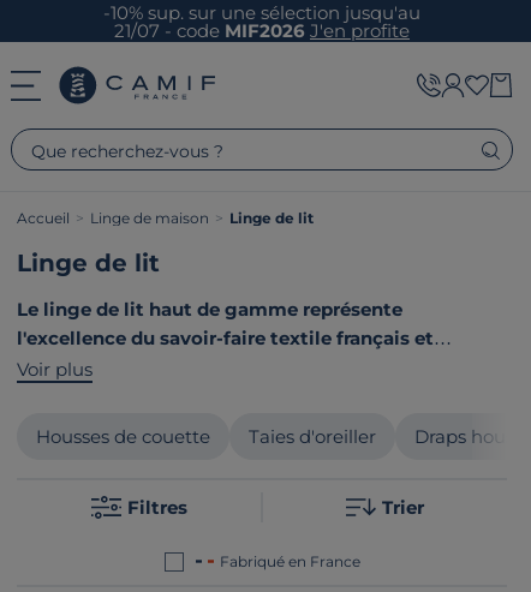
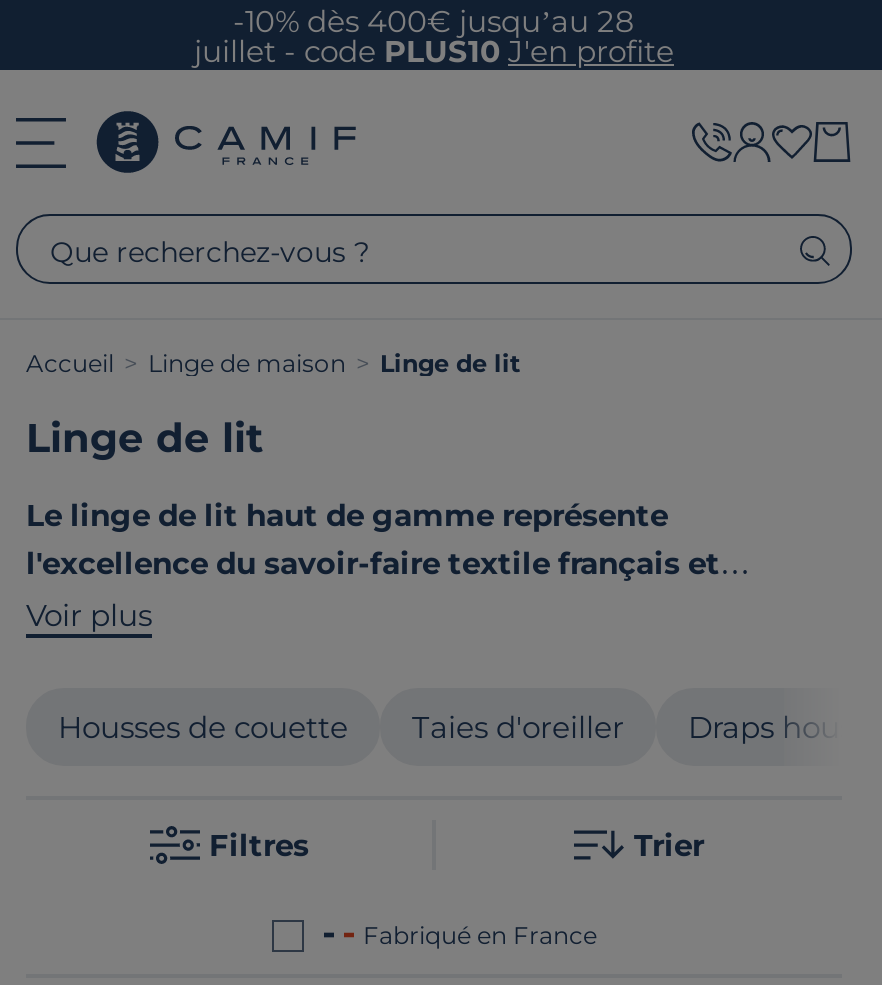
- -10% sup. sur une sélection jusqu'au
- 21/07 - codeMIF2026 J'en profite
+ -10% dès 400€ jusqu’au 28
+ juillet - codePLUS10 J'en profite
